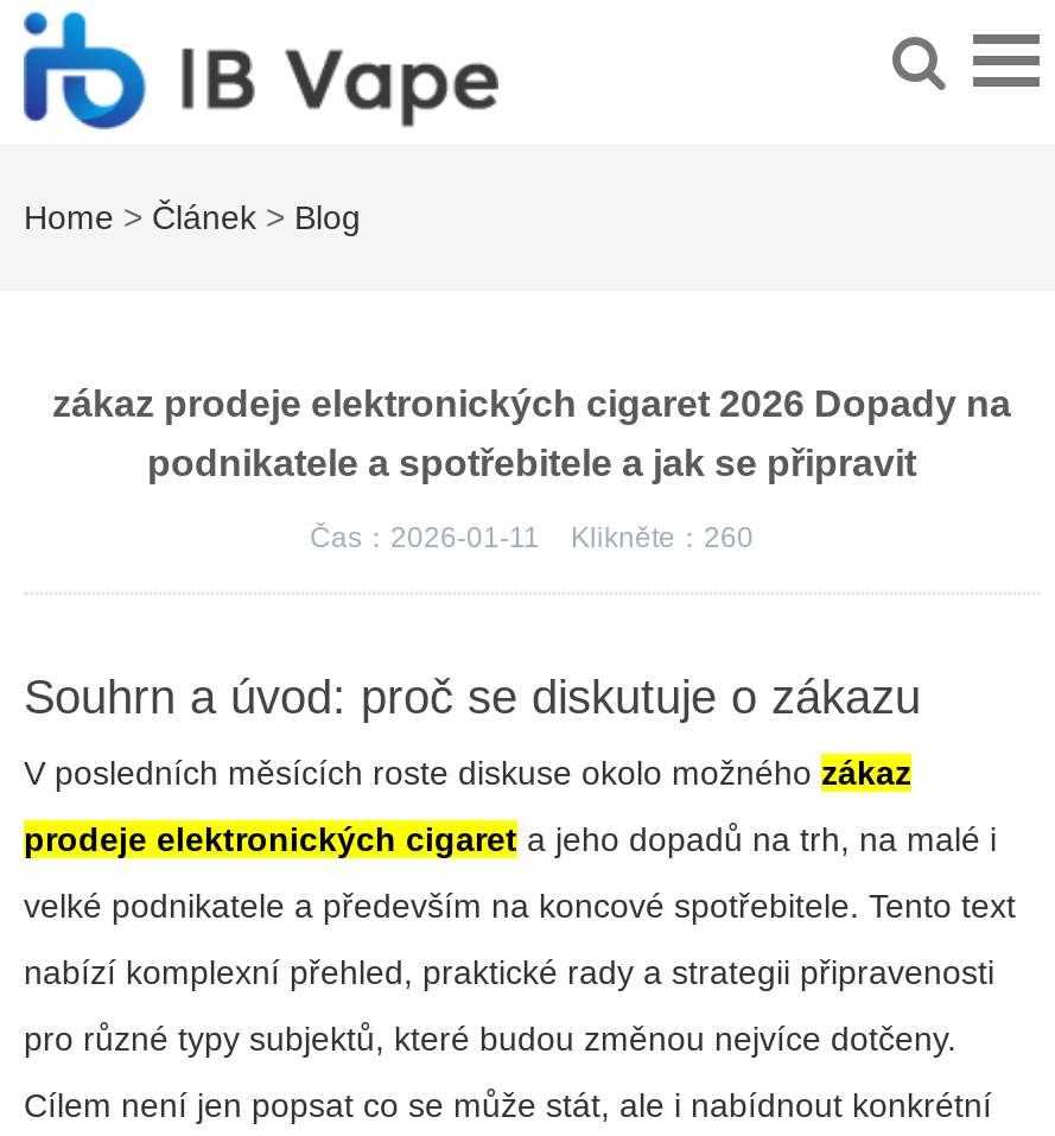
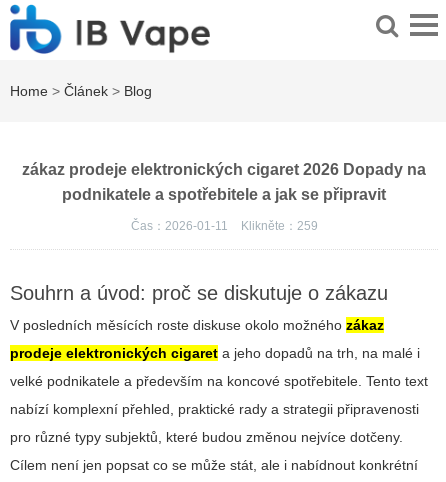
- Čas：2026-01-11 Klikněte：260
+ Čas：2026-01-11 Klikněte：259
